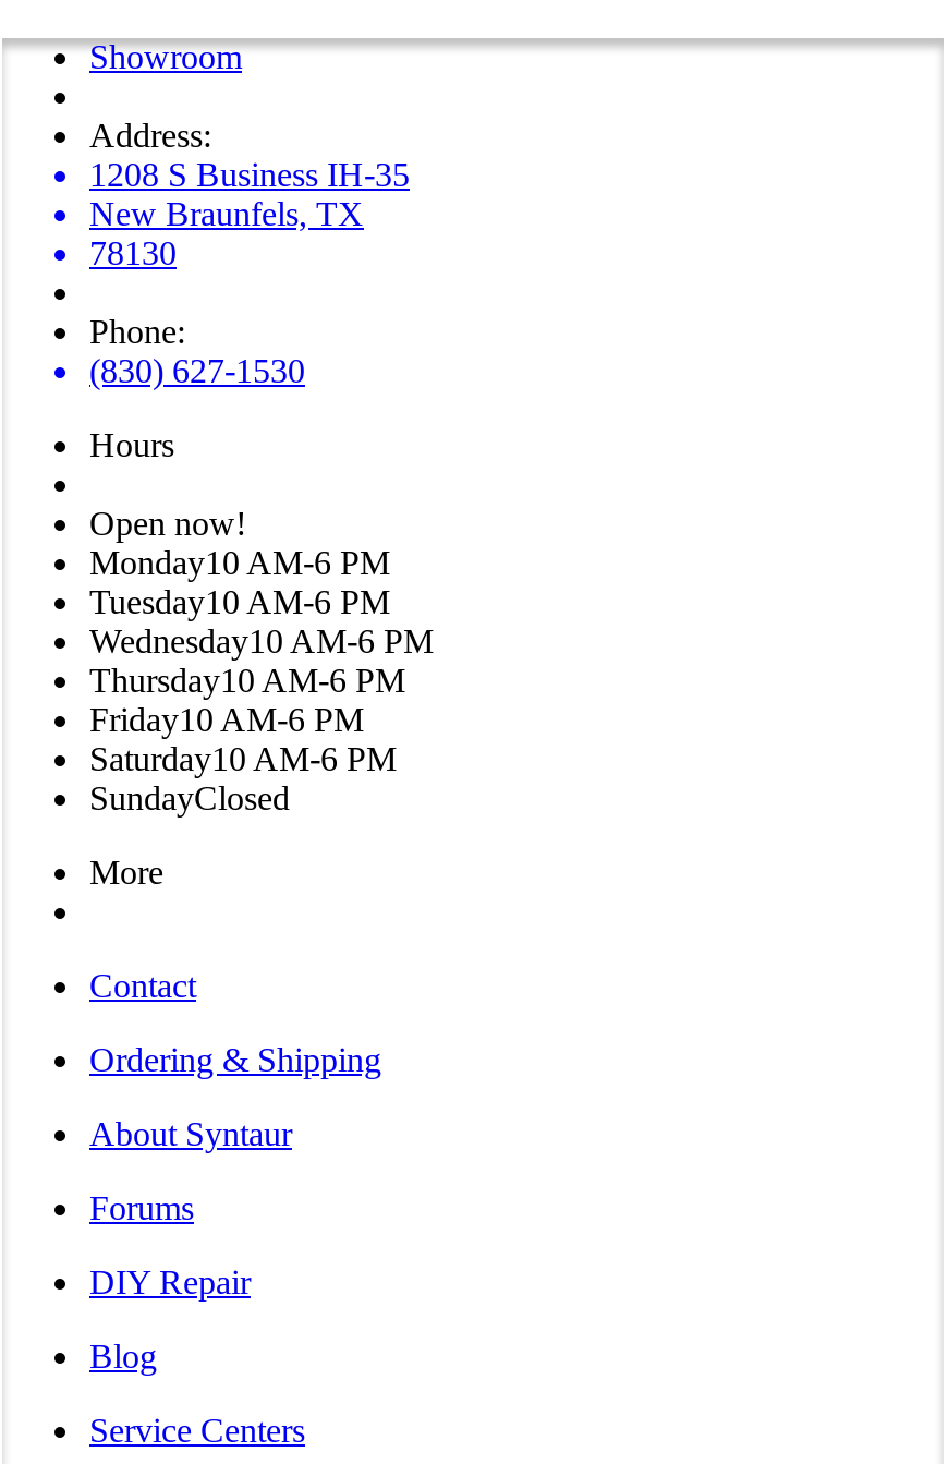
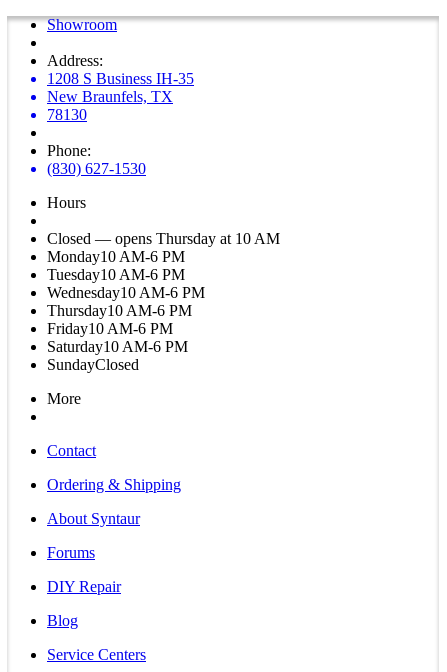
- Open now!
+ Closed — opens Thursday at 10 AM
